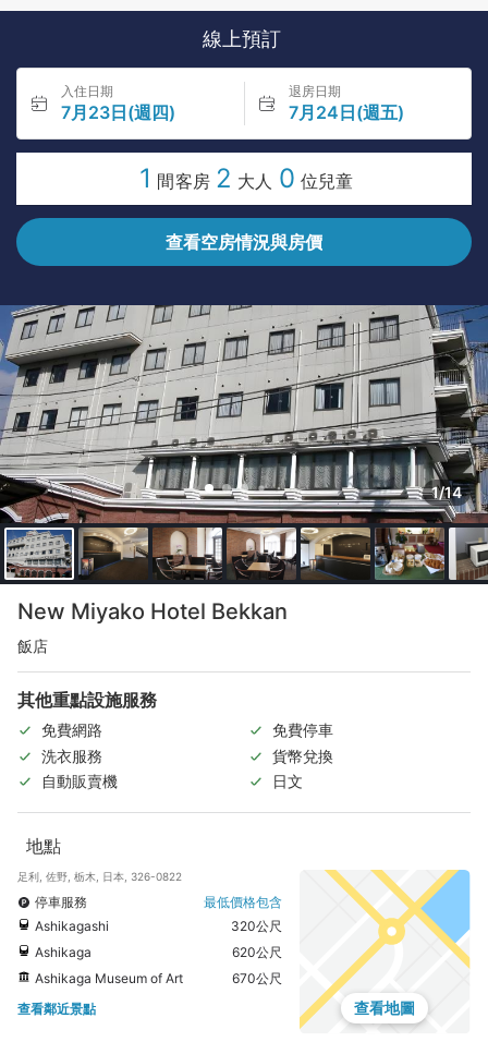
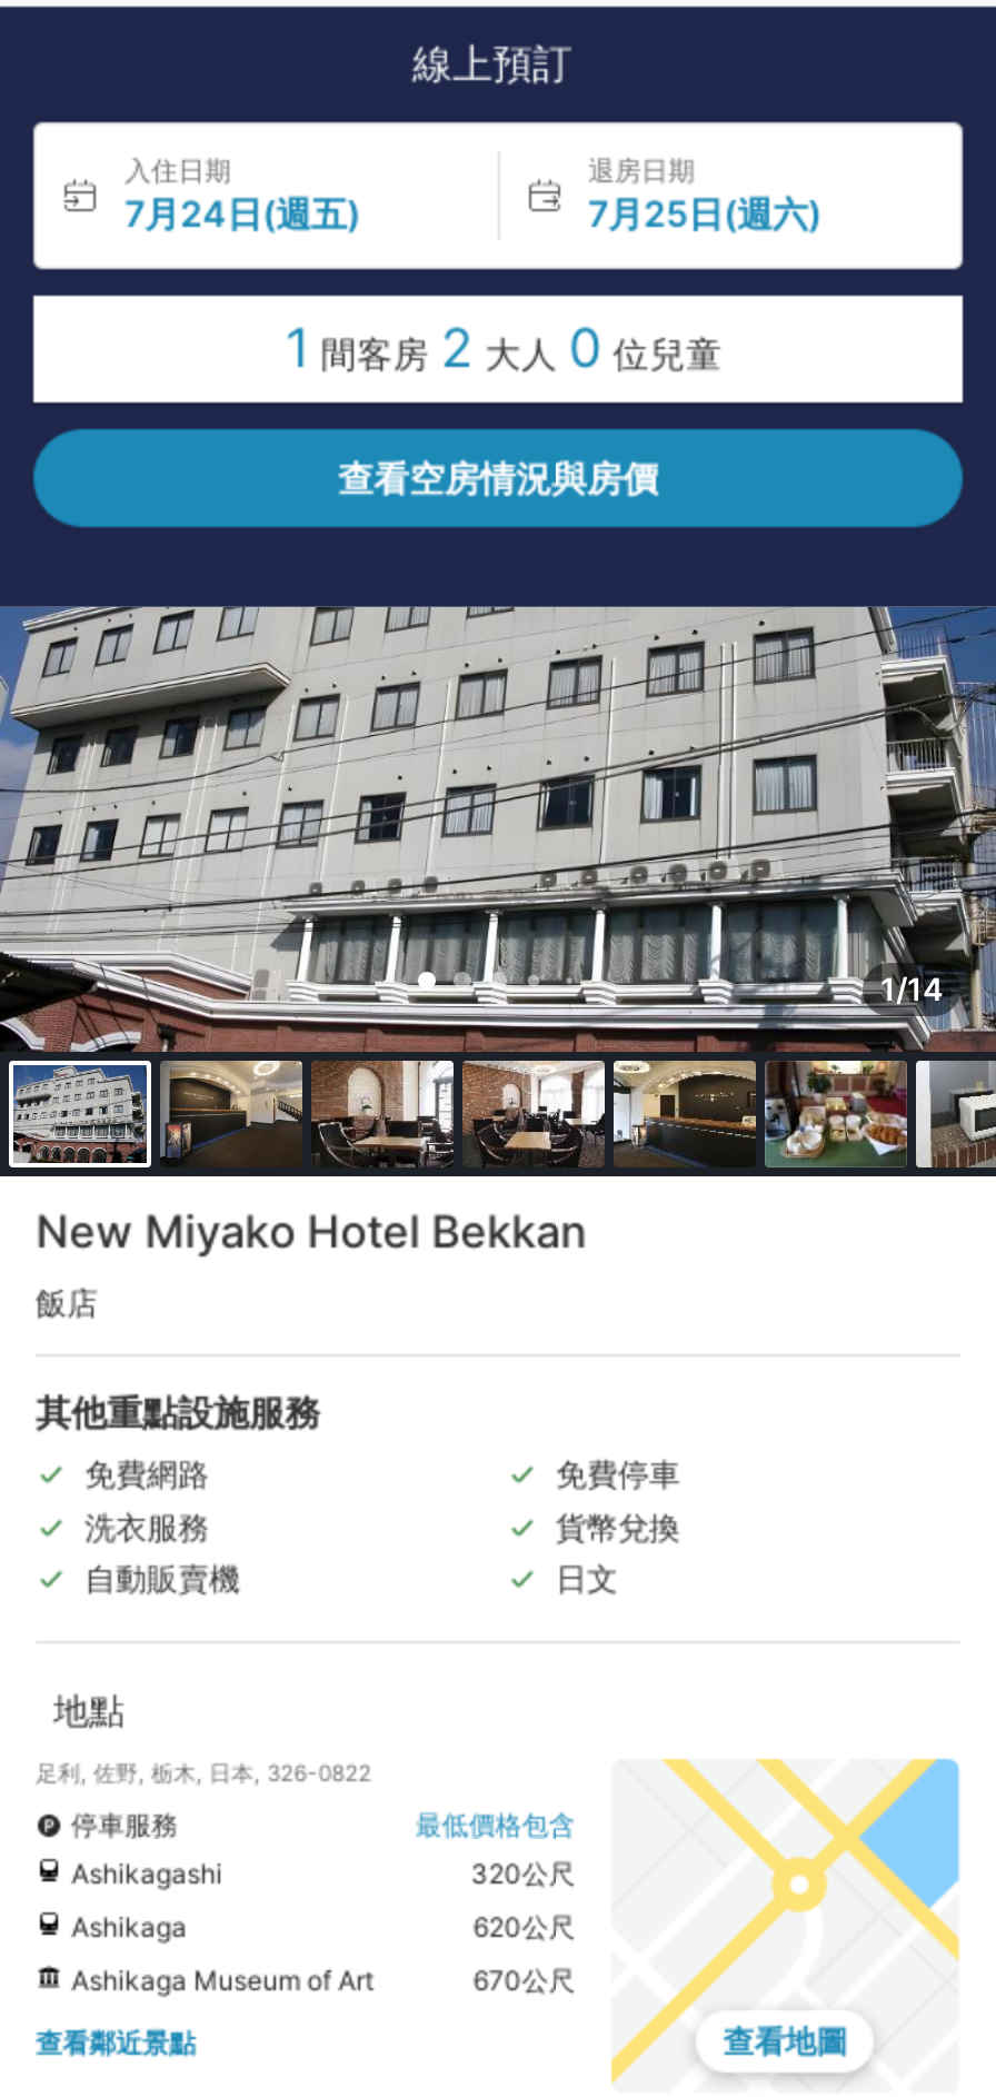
- 7月23日(週四)
+ 7月24日(週五)

- 7月24日(週五)
+ 7月25日(週六)
